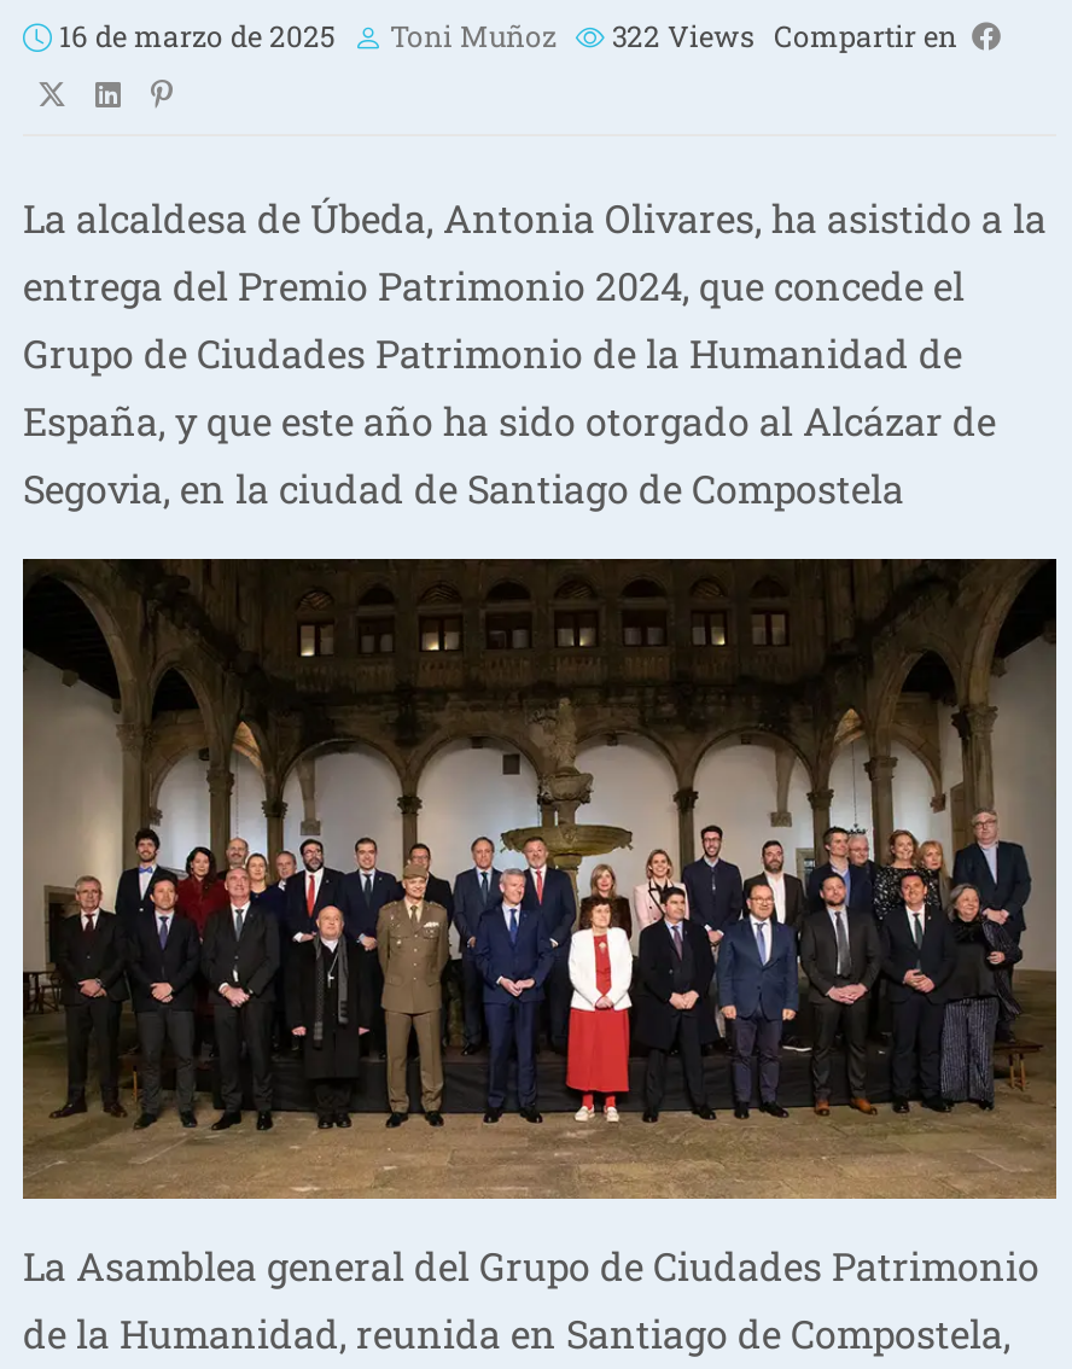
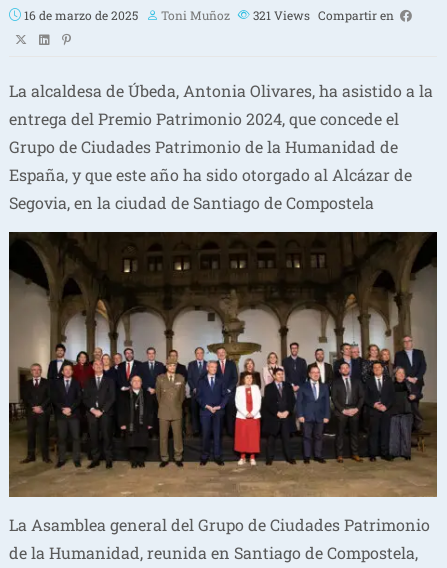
- 322 Views Compartir en
+ 321 Views Compartir en
